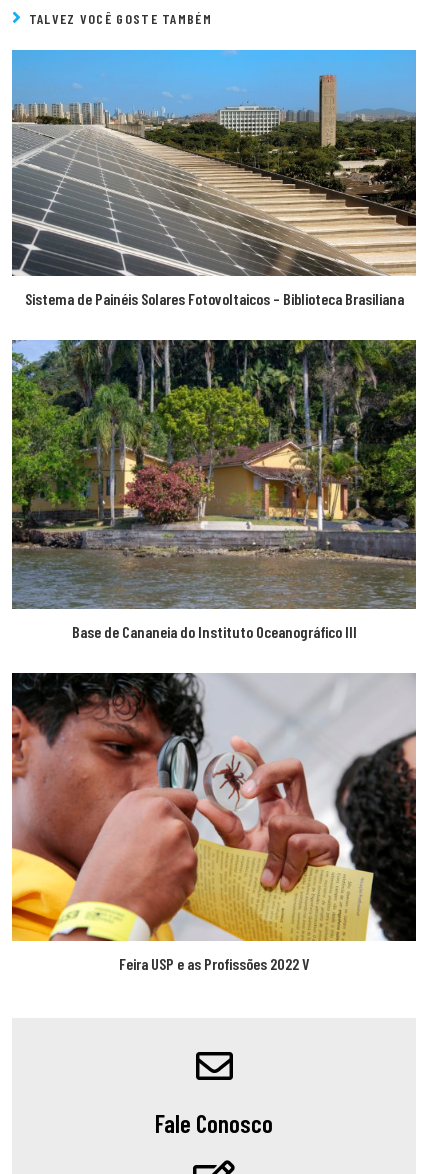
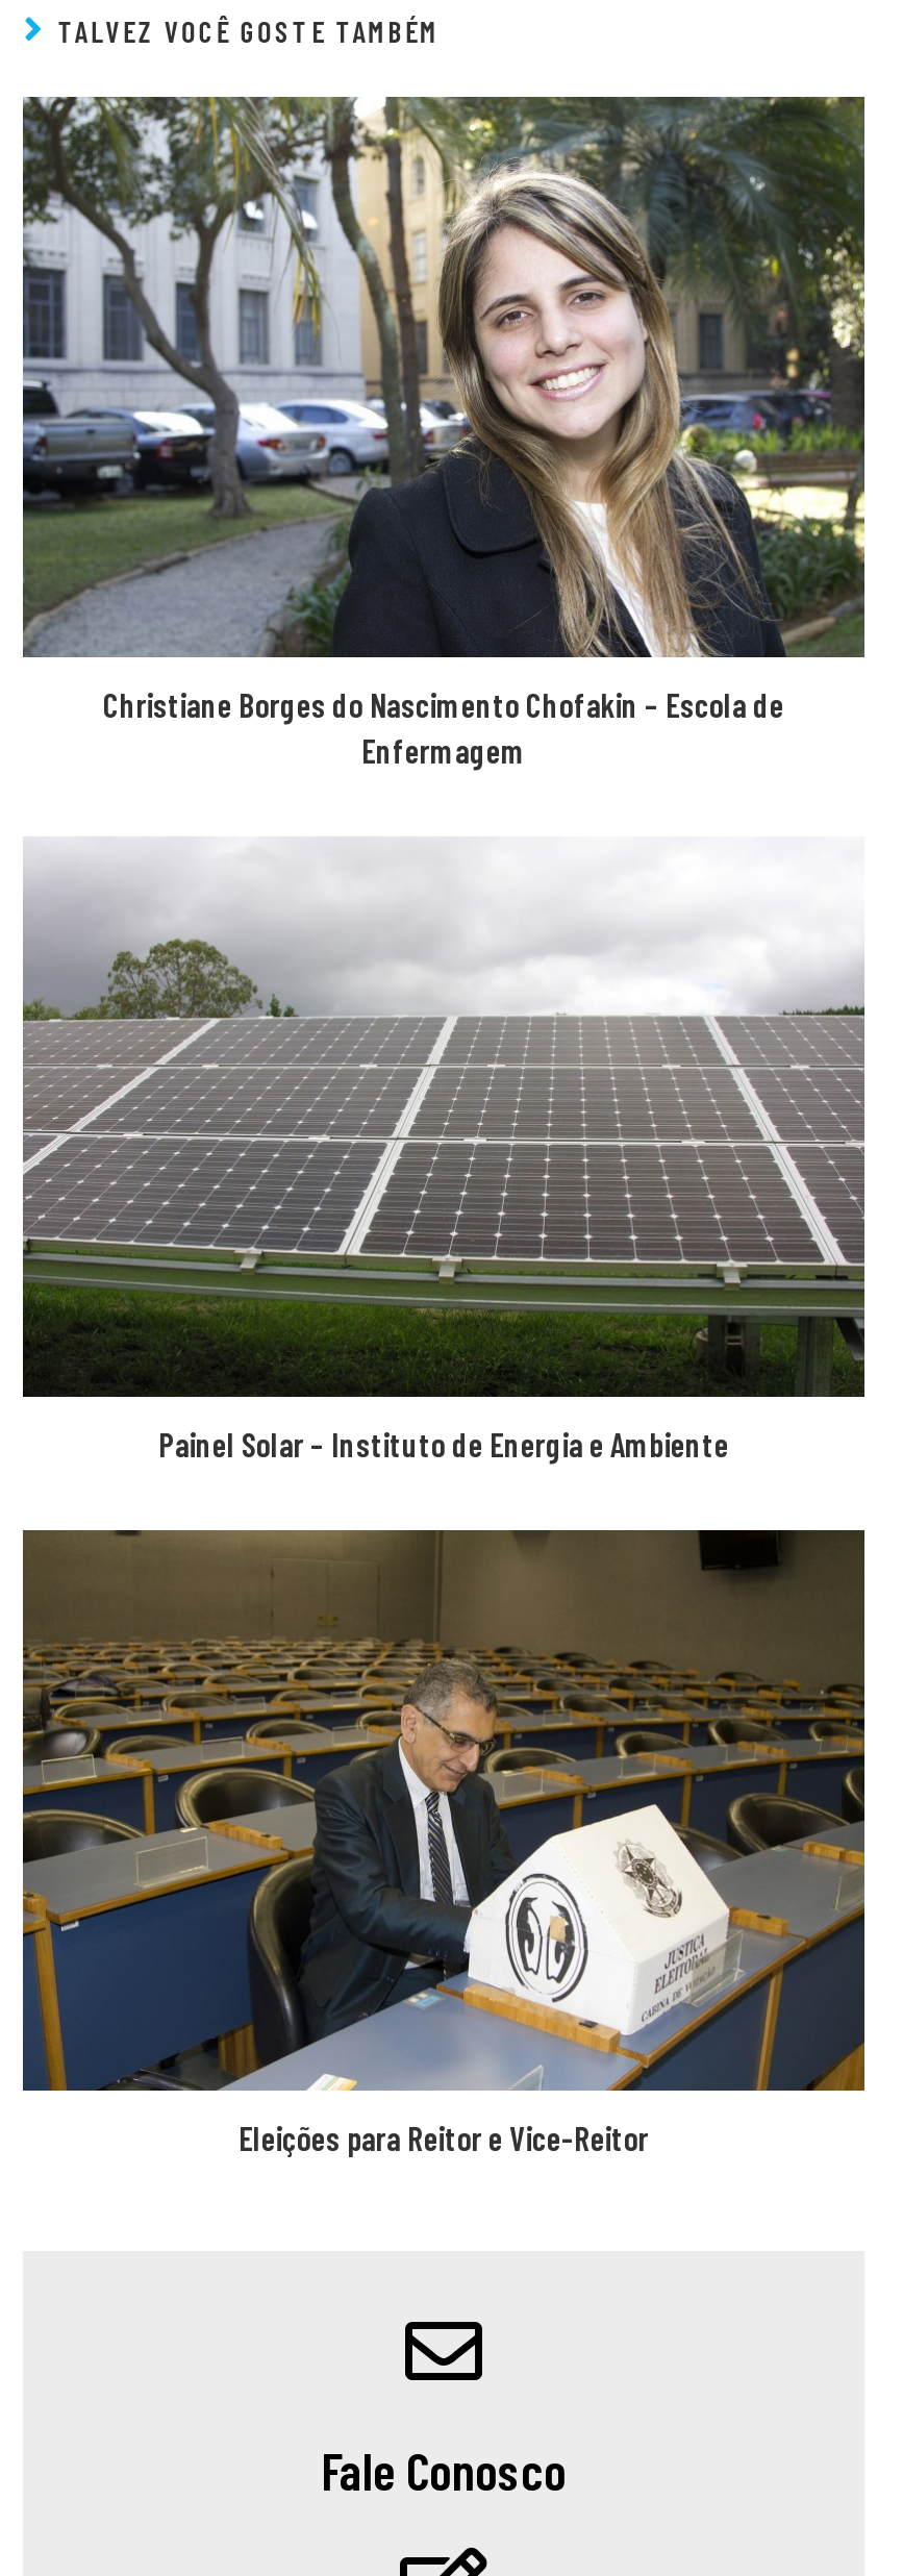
- [image]
+ [image]

- Sistema de Painéis Solares Fotovoltaicos – Biblioteca Brasiliana
+ Christiane Borges do Nascimento Chofakin – Escola de
+ Enfermagem

- [image]
- Base de Cananeia do Instituto Oceanográfico III
+ [image]
+ Painel Solar – Instituto de Energia e Ambiente

- [image]
- Feira USP e as Profissões 2022 V
+ [image]
+ Eleições para Reitor e Vice-Reitor
